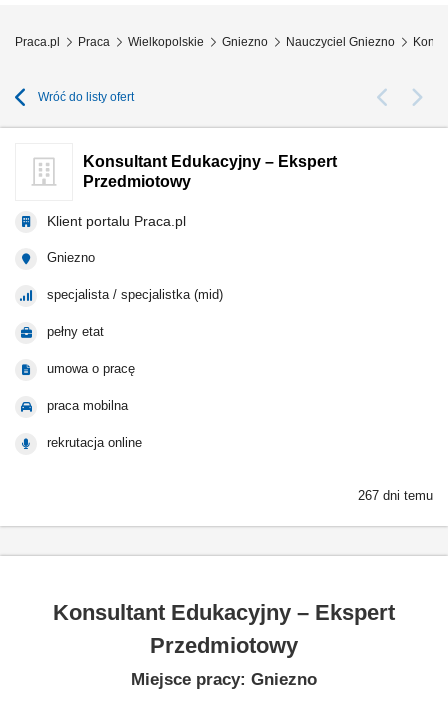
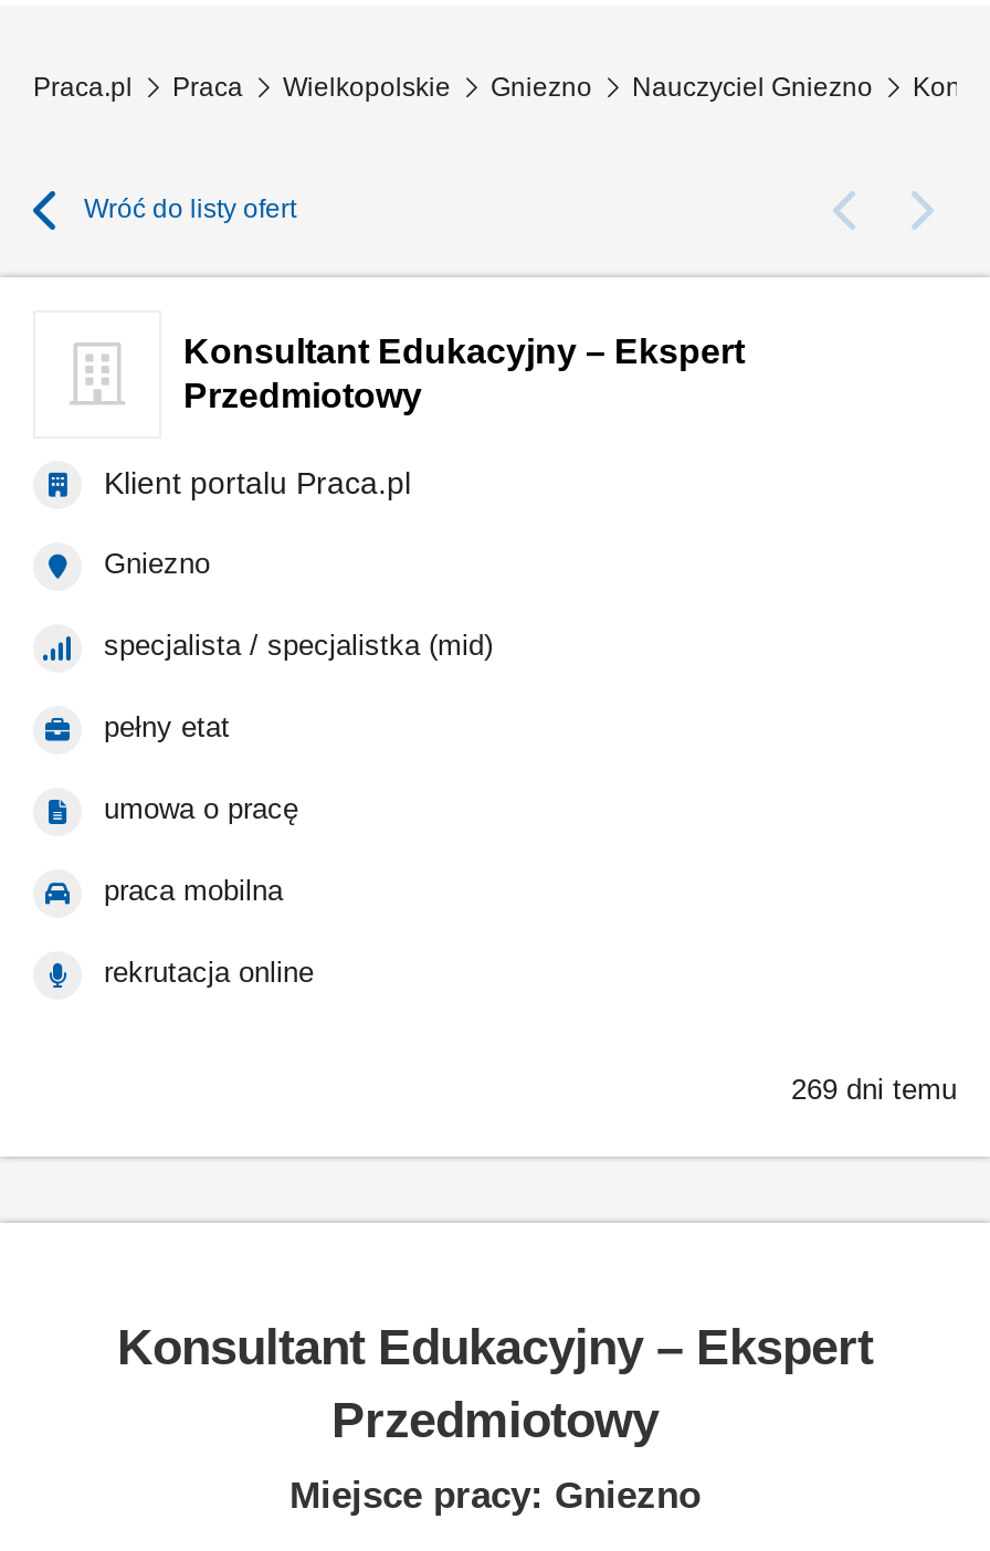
- 267 dni temu
+ 269 dni temu
